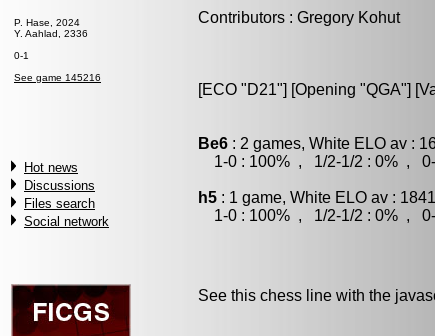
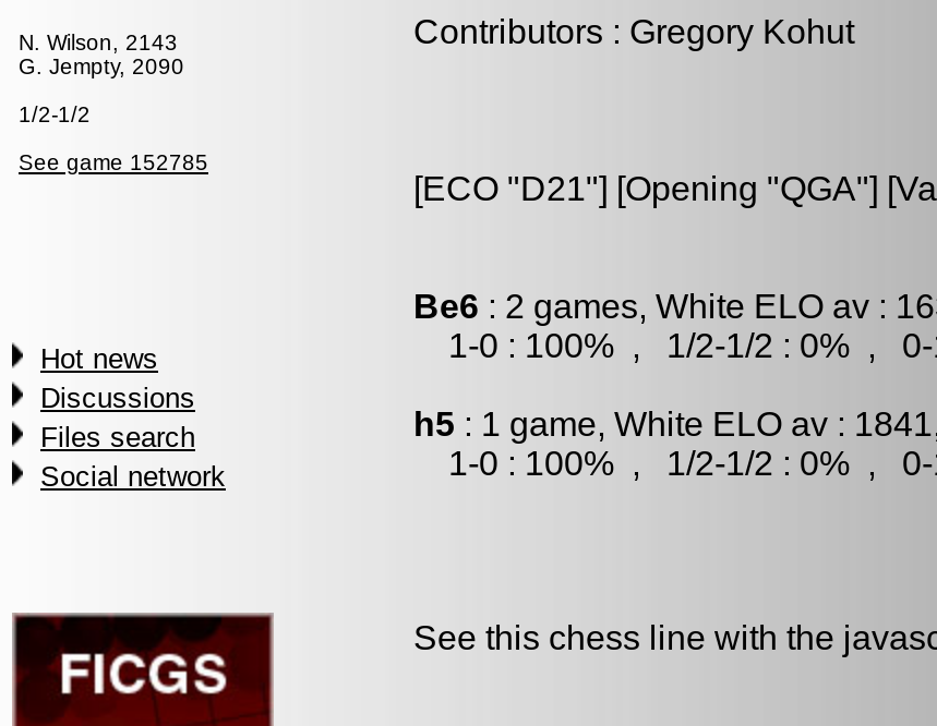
- P. Hase, 2024
- Y. Aahlad, 2336
+ N. Wilson, 2143
+ G. Jempty, 2090

- 0-1
+ 1/2-1/2

- See game 145216
+ See game 152785
